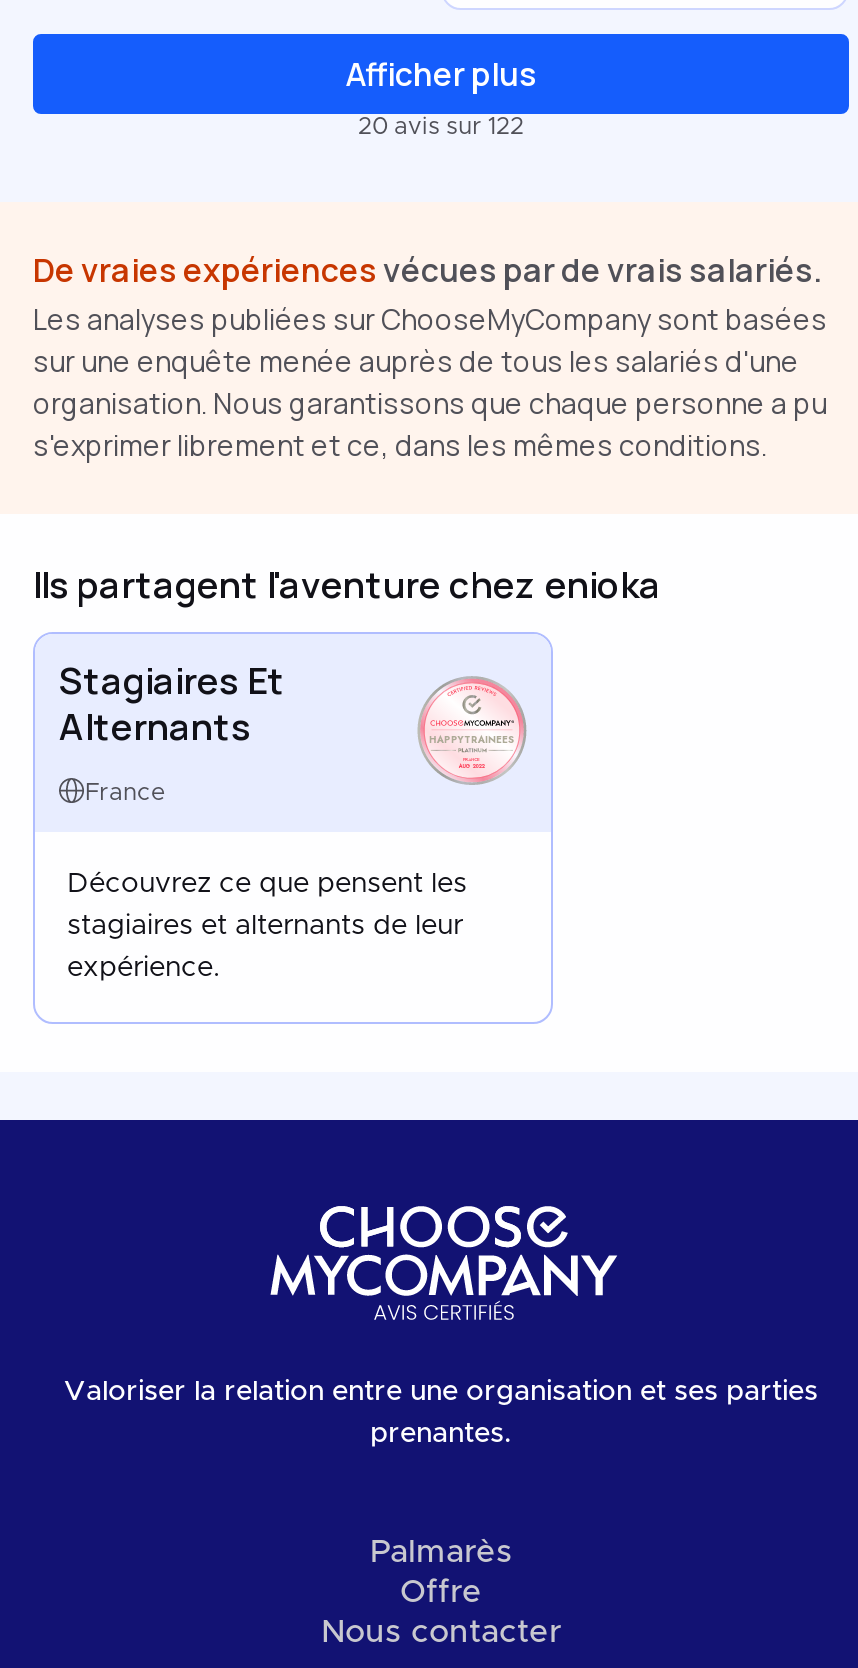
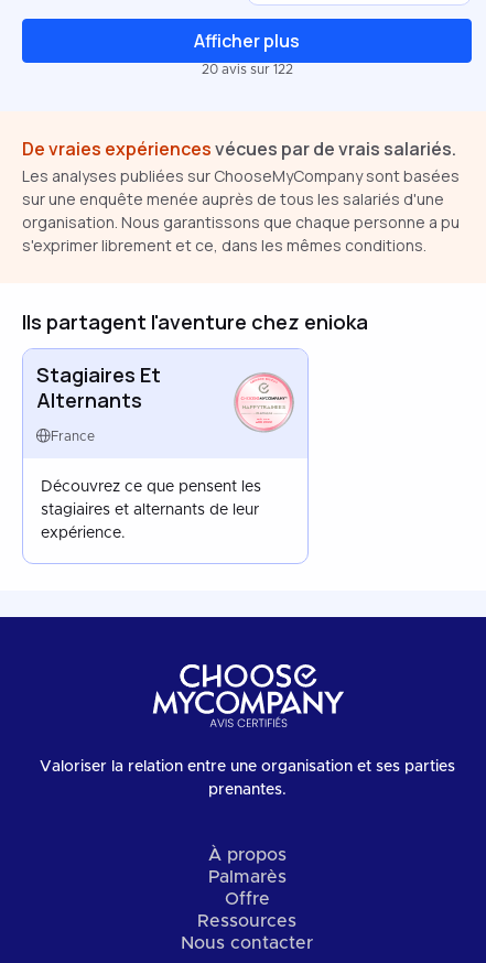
+ À propos

+ Ressources
